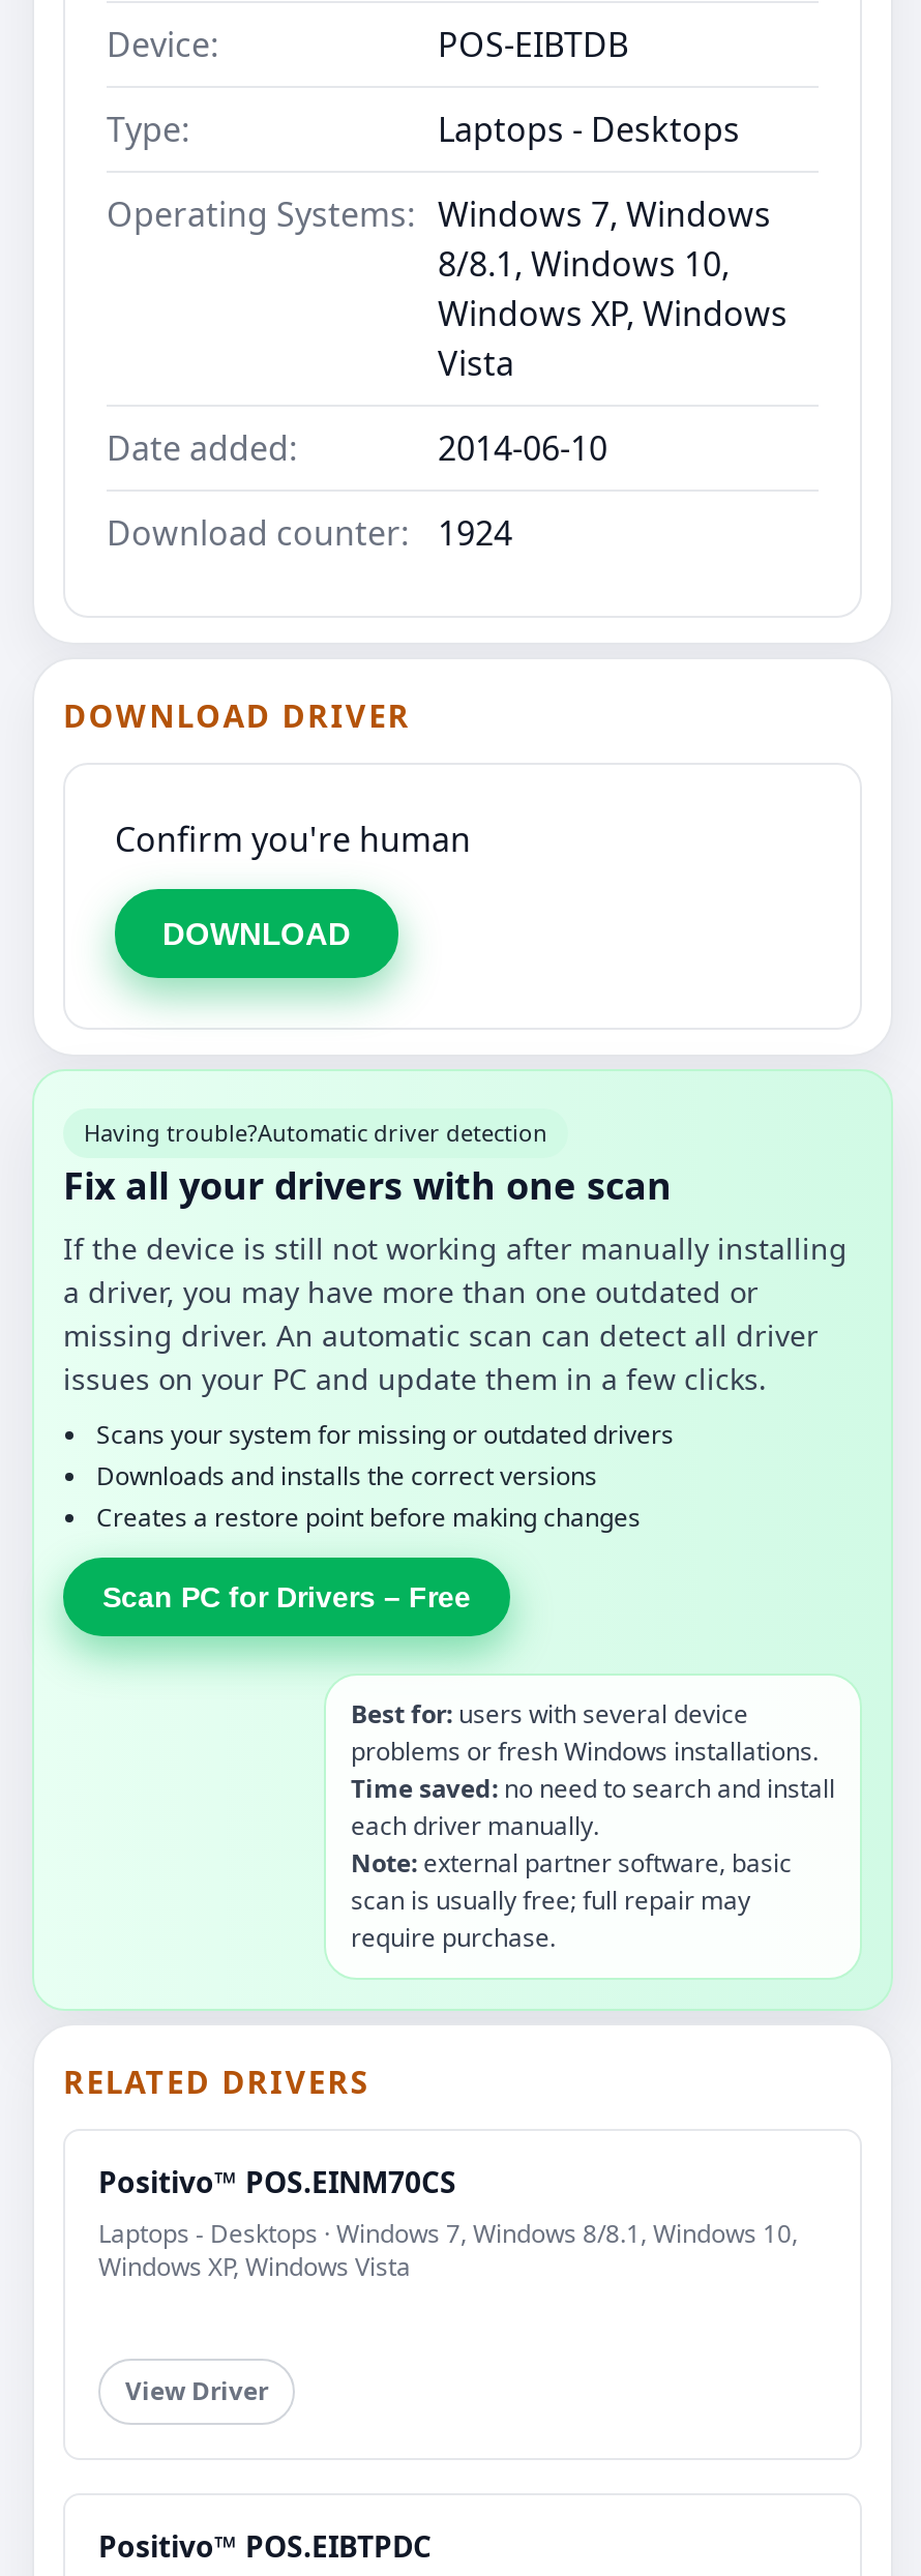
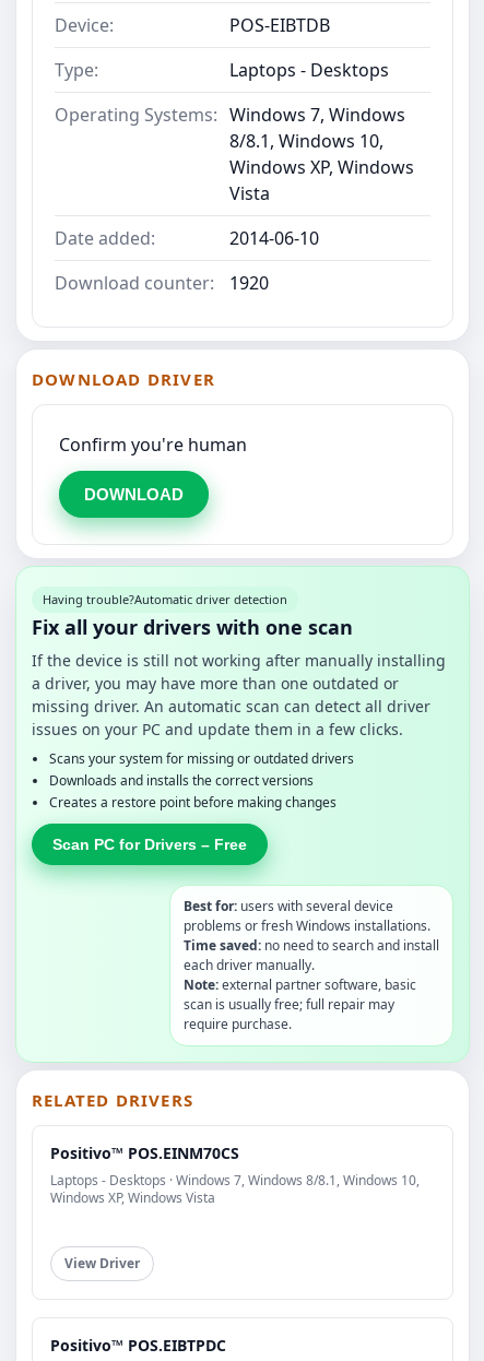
- Download counter: 1924
+ Download counter: 1920
